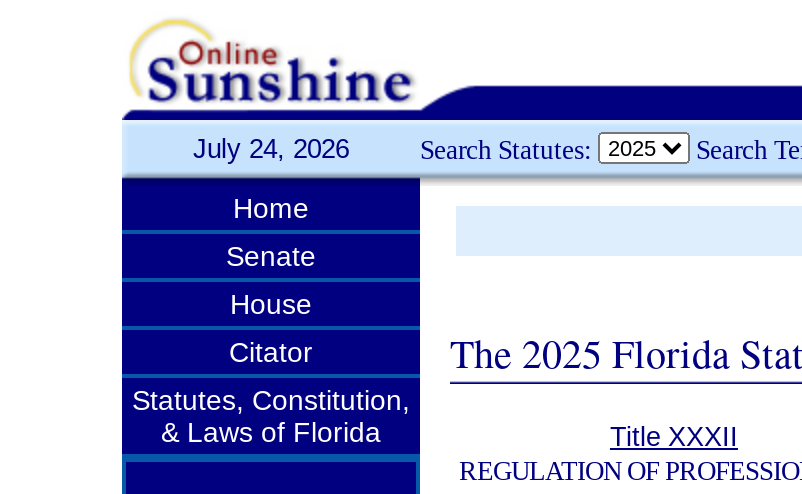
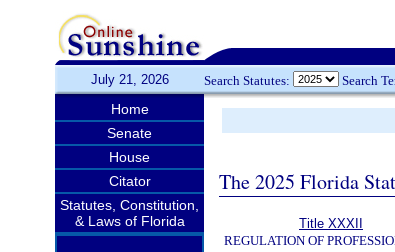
- July 24, 2026
+ July 21, 2026
